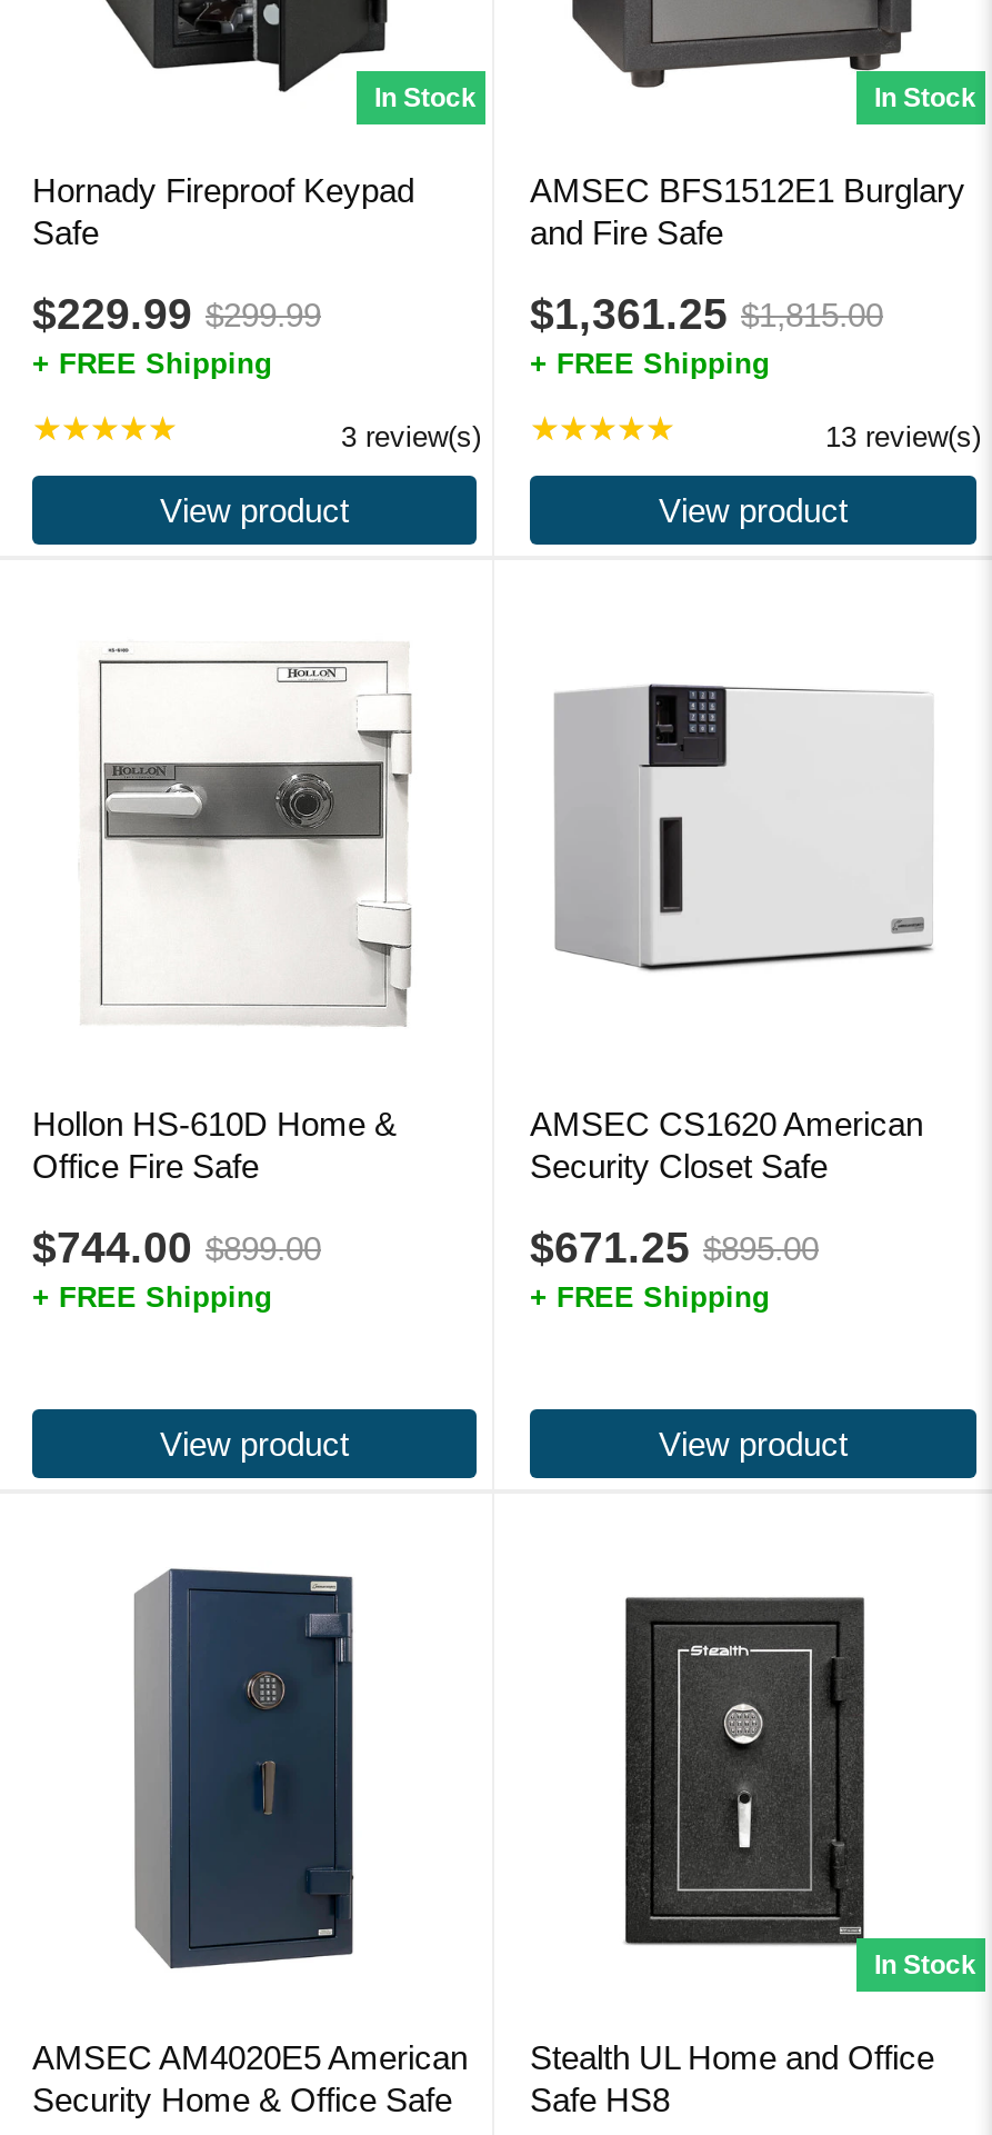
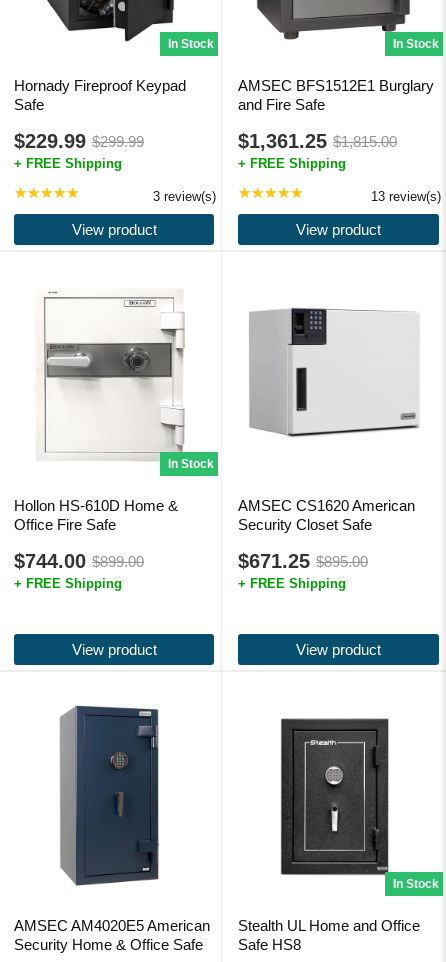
+ In Stock
